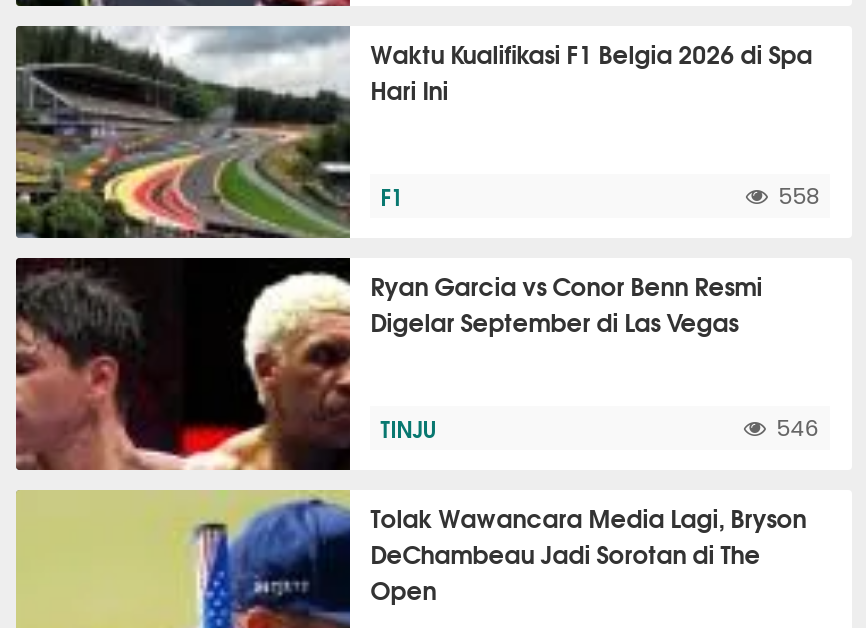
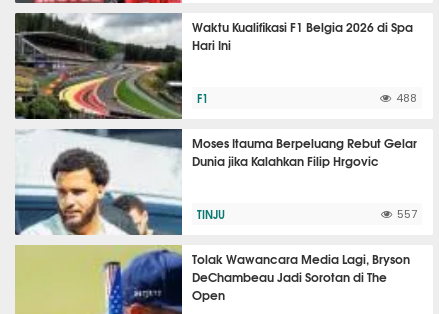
- 558
+ 488

- [image]
- Ryan Garcia vs Conor Benn Resmi
- Digelar September di Las Vegas
+ [image]
+ Moses Itauma Berpeluang Rebut Gelar
+ Dunia jika Kalahkan Filip Hrgovic

- 546
+ 557
